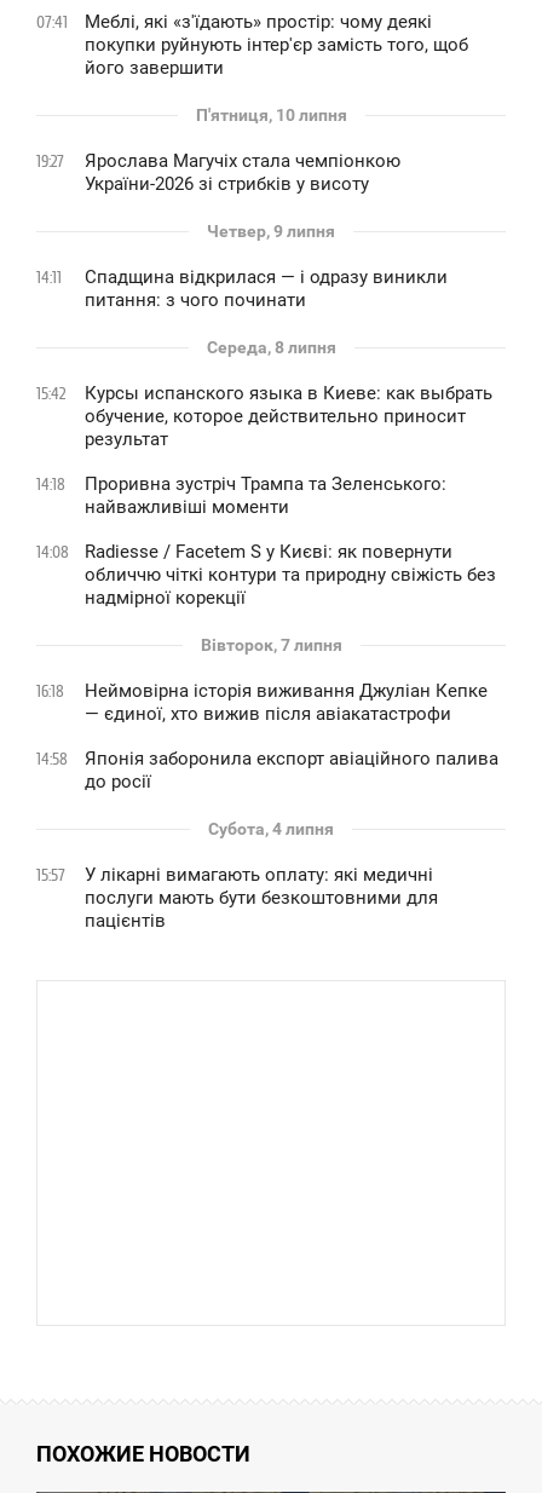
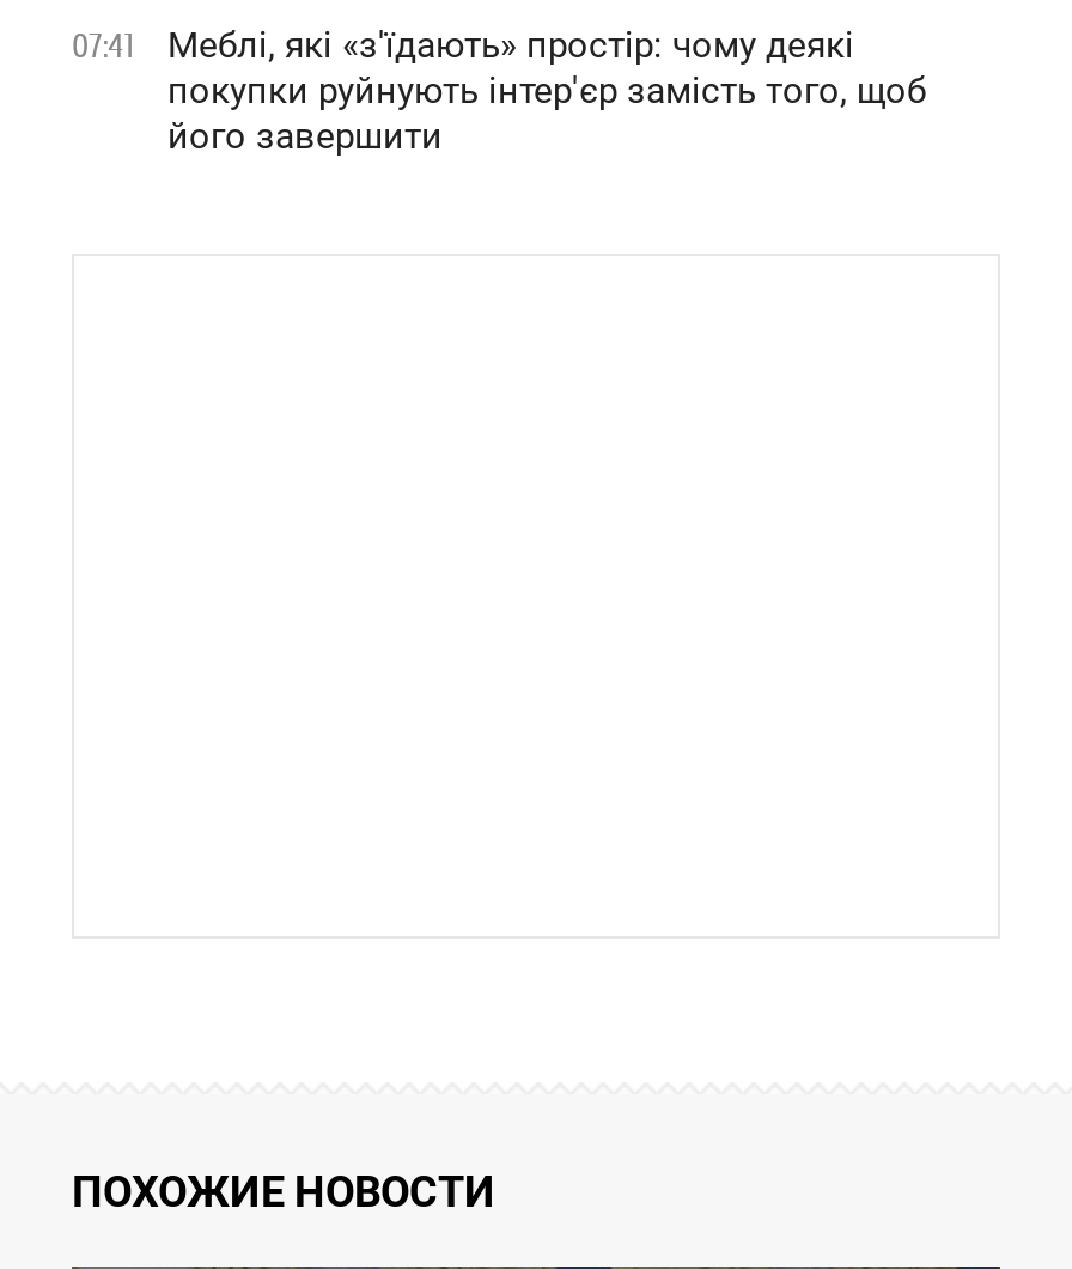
- П'ятниця, 10 липня
- 19:27
- Ярослава Магучіх стала чемпіонкою
- України-2026 зі стрибків у висоту
- Четвер, 9 липня
- 14:11
- Спадщина відкрилася — і одразу виникли
- питання: з чого починати
- Середа, 8 липня
- 15:42
- Курсы испанского языка в Киеве: как выбрать
- обучение, которое действительно приносит
- результат
- 14:18
- Проривна зустріч Трампа та Зеленського:
- найважливіші моменти
- 14:08
- Radiesse / Facetem S у Києві: як повернути
- обличчю чіткі контури та природну свіжість без
- надмірної корекції
- Вівторок, 7 липня
- 16:18
- Неймовірна історія виживання Джуліан Кепке
- — єдиної, хто вижив після авіакатастрофи
- 14:58
- Японія заборонила експорт авіаційного палива
- до росії
- Субота, 4 липня
- 15:57
- У лікарні вимагають оплату: які медичні
- послуги мають бути безкоштовними для
- пацієнтів
